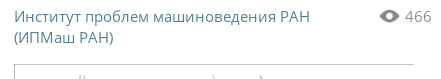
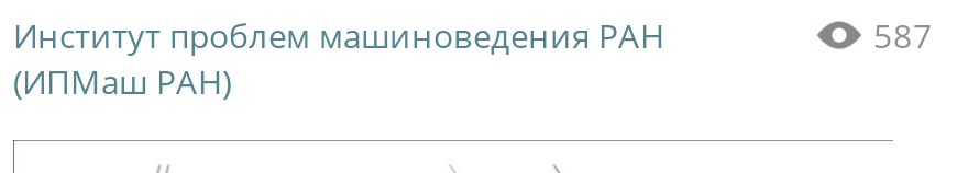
- 466
+ 587
